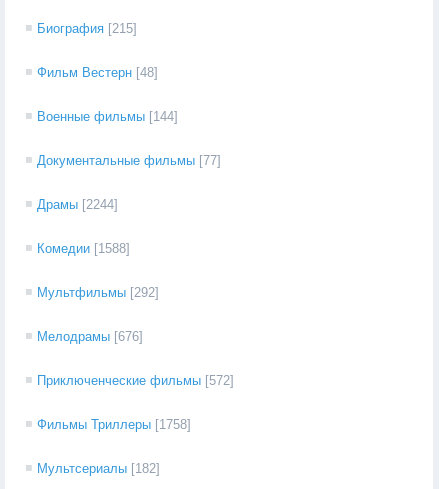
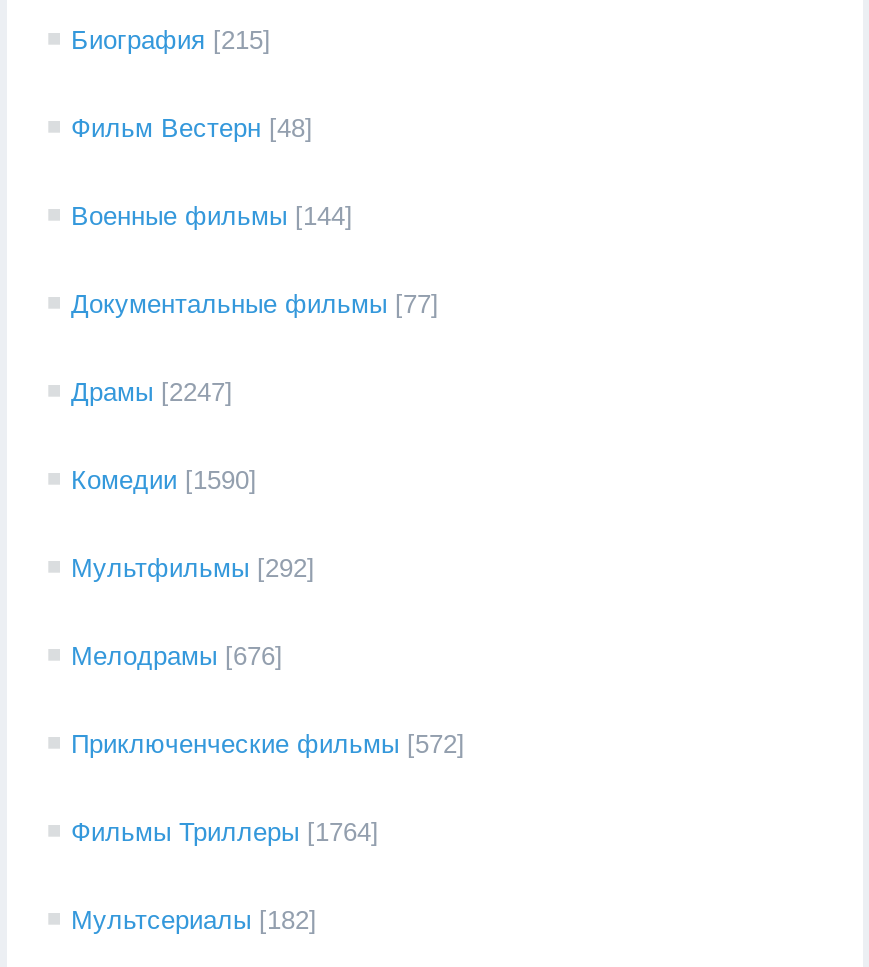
- Драмы [2244]
+ Драмы [2247]

- Комедии [1588]
+ Комедии [1590]

- Фильмы Триллеры [1758]
+ Фильмы Триллеры [1764]
